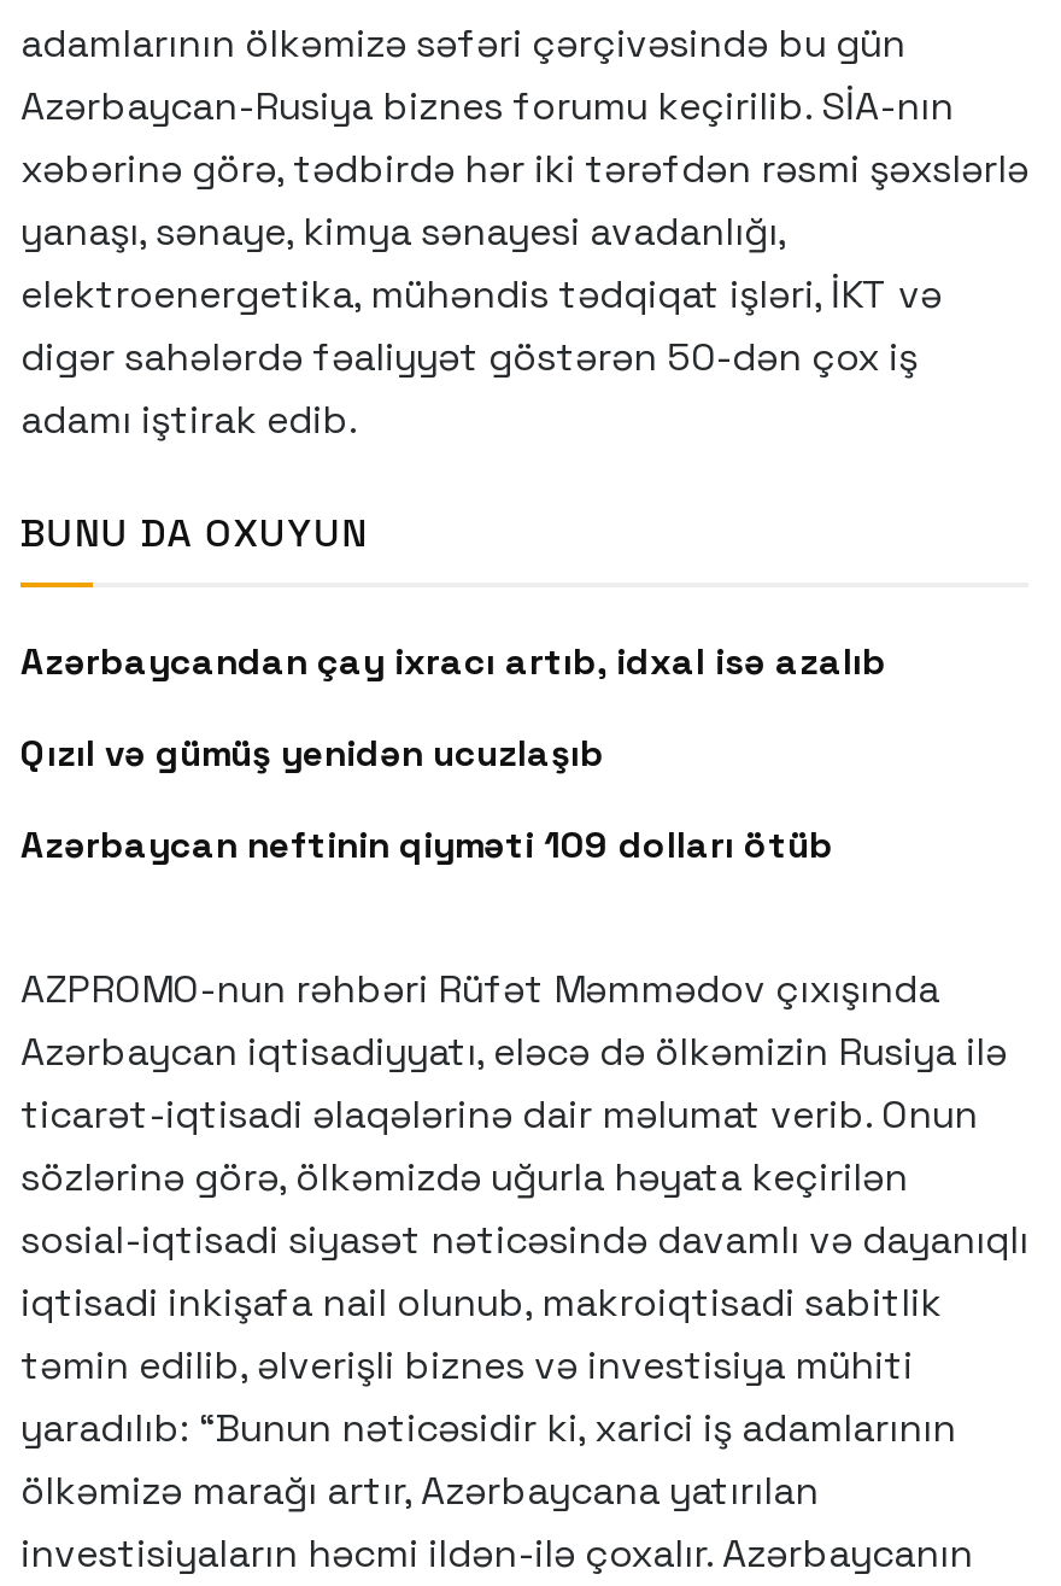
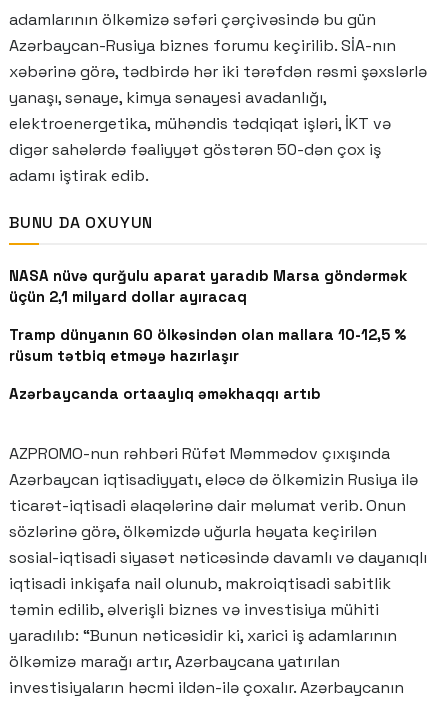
- Azərbaycandan çay ixracı artıb, idxal isə azalıb
+ NASA nüvə qurğulu aparat yaradıb Marsa göndərmək
+ üçün 2,1 milyard dollar ayıracaq

- Qızıl və gümüş yenidən ucuzlaşıb
+ Tramp dünyanın 60 ölkəsindən olan mallara 10-12,5 %
+ rüsum tətbiq etməyə hazırlaşır

- Azərbaycan neftinin qiyməti 109 dolları ötüb
+ Azərbaycanda ortaaylıq əməkhaqqı artıb
